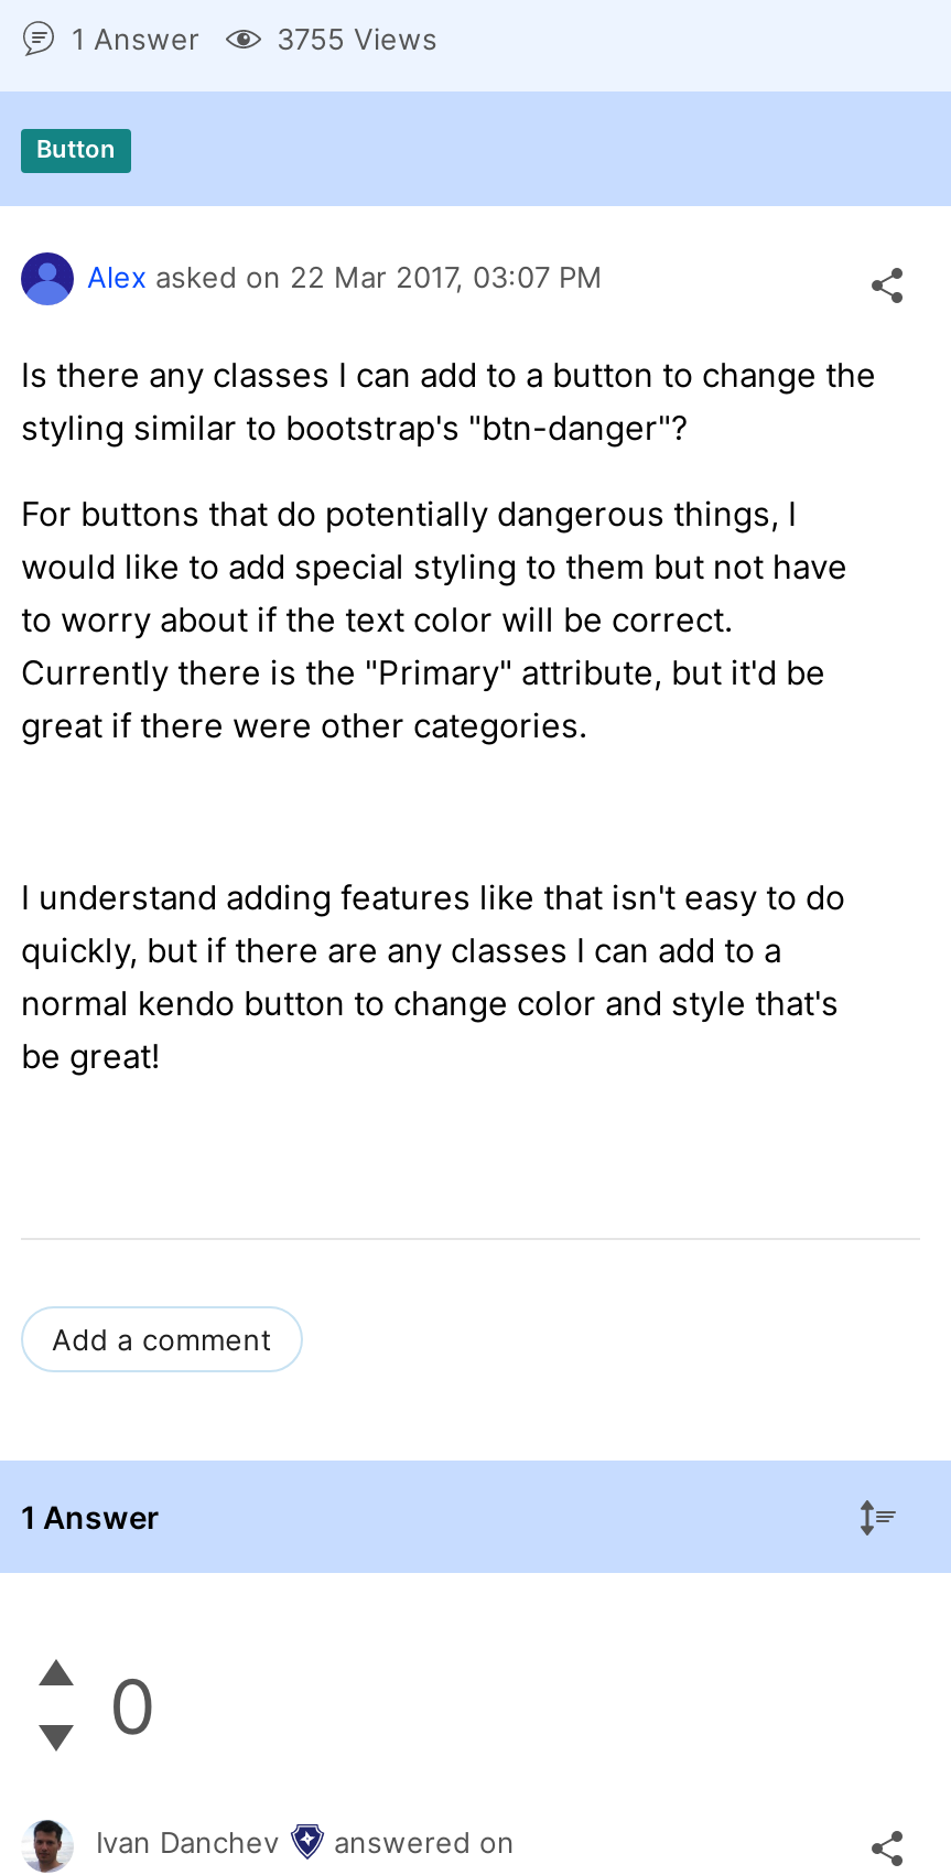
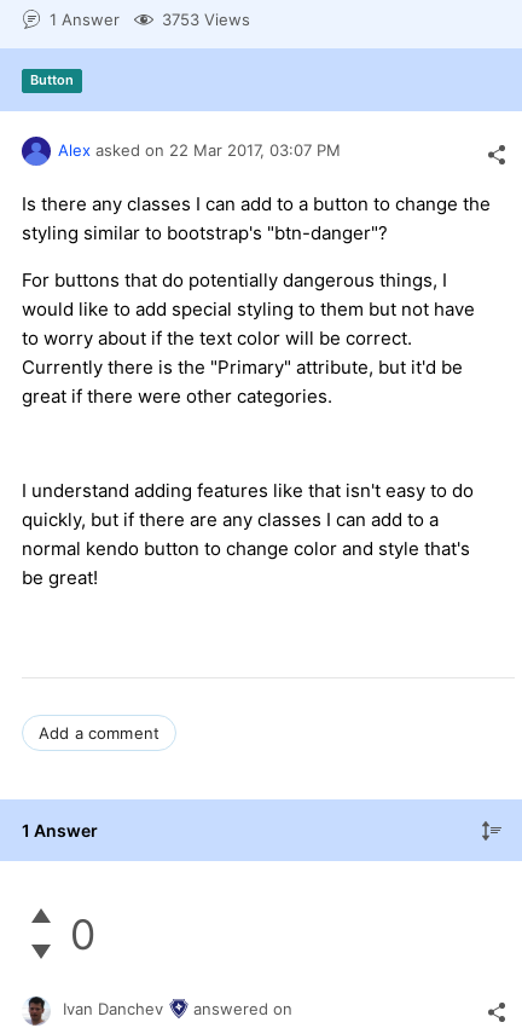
- 3755 Views
+ 3753 Views
